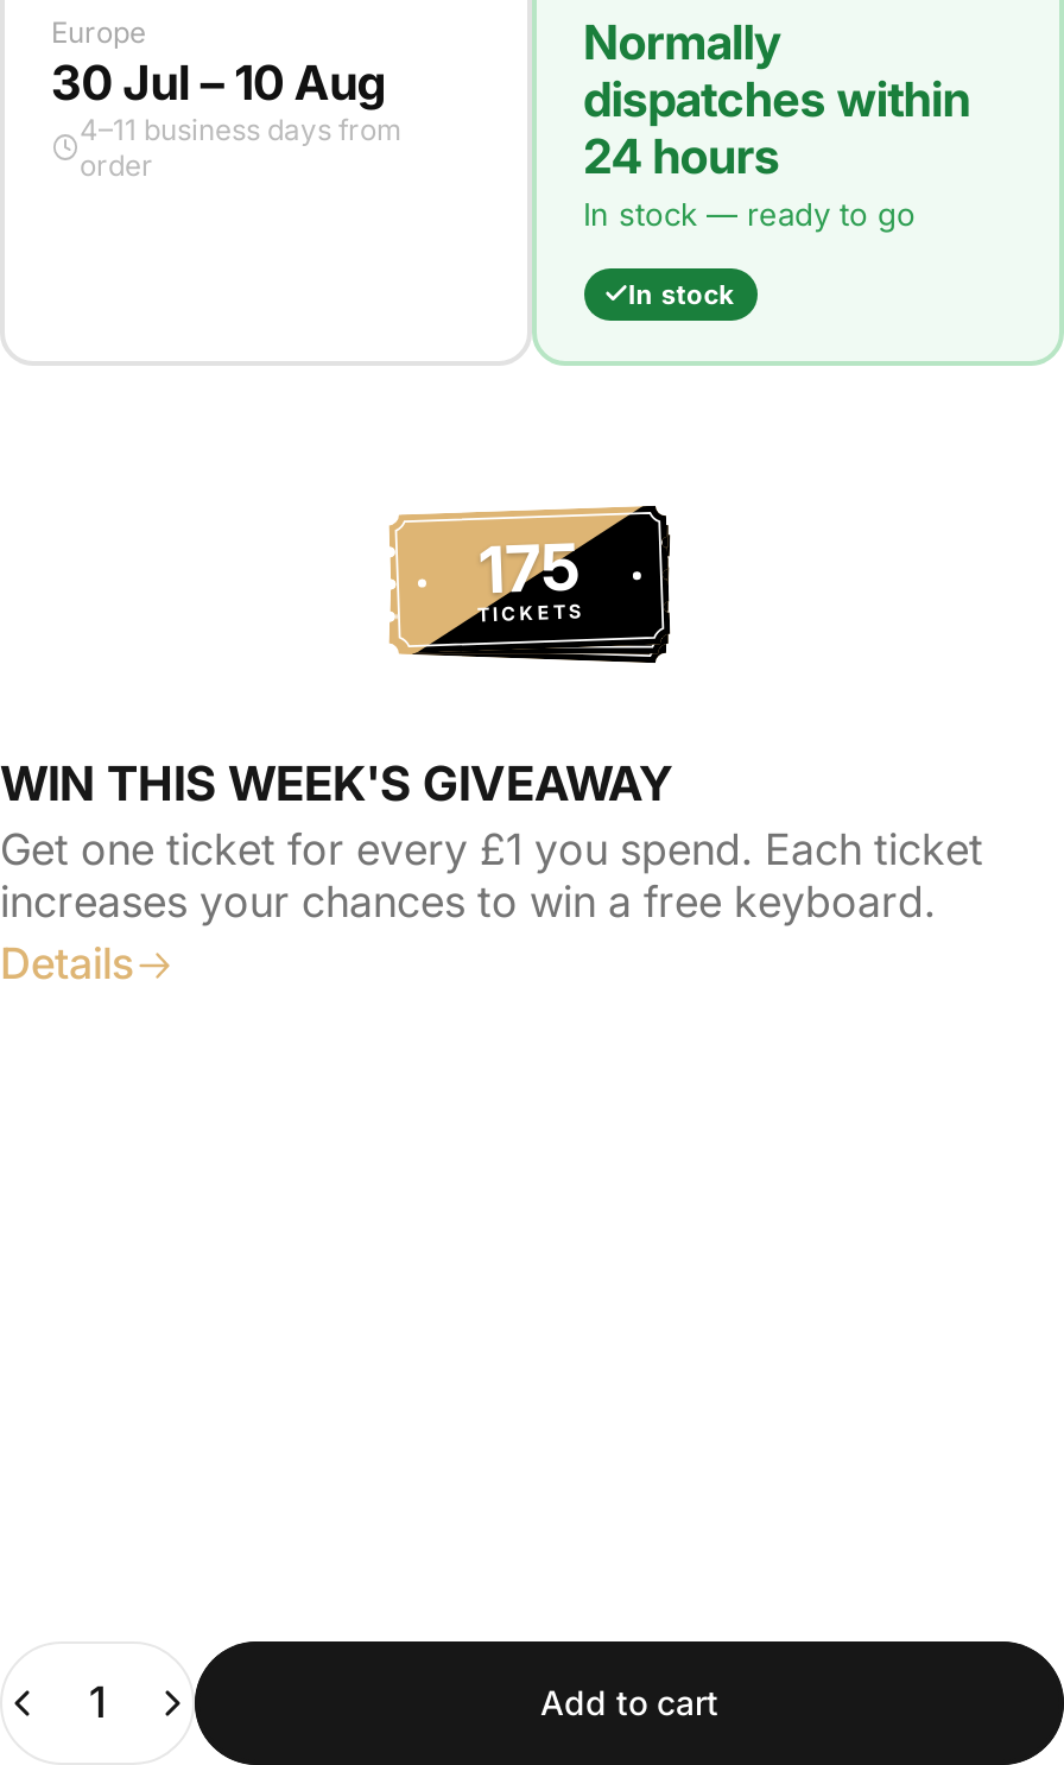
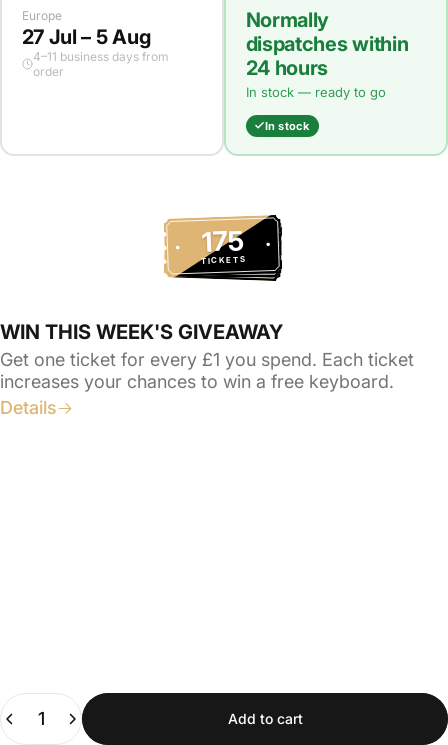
- 30 Jul – 10 Aug
+ 27 Jul – 5 Aug
